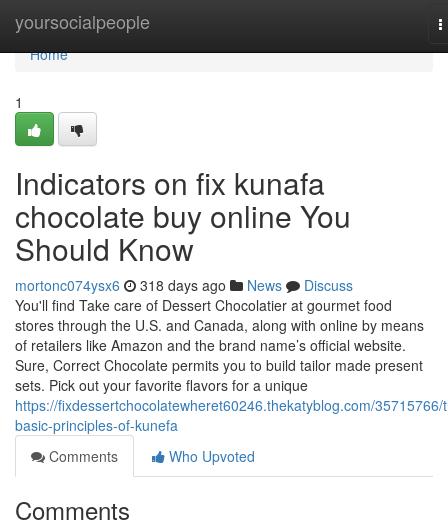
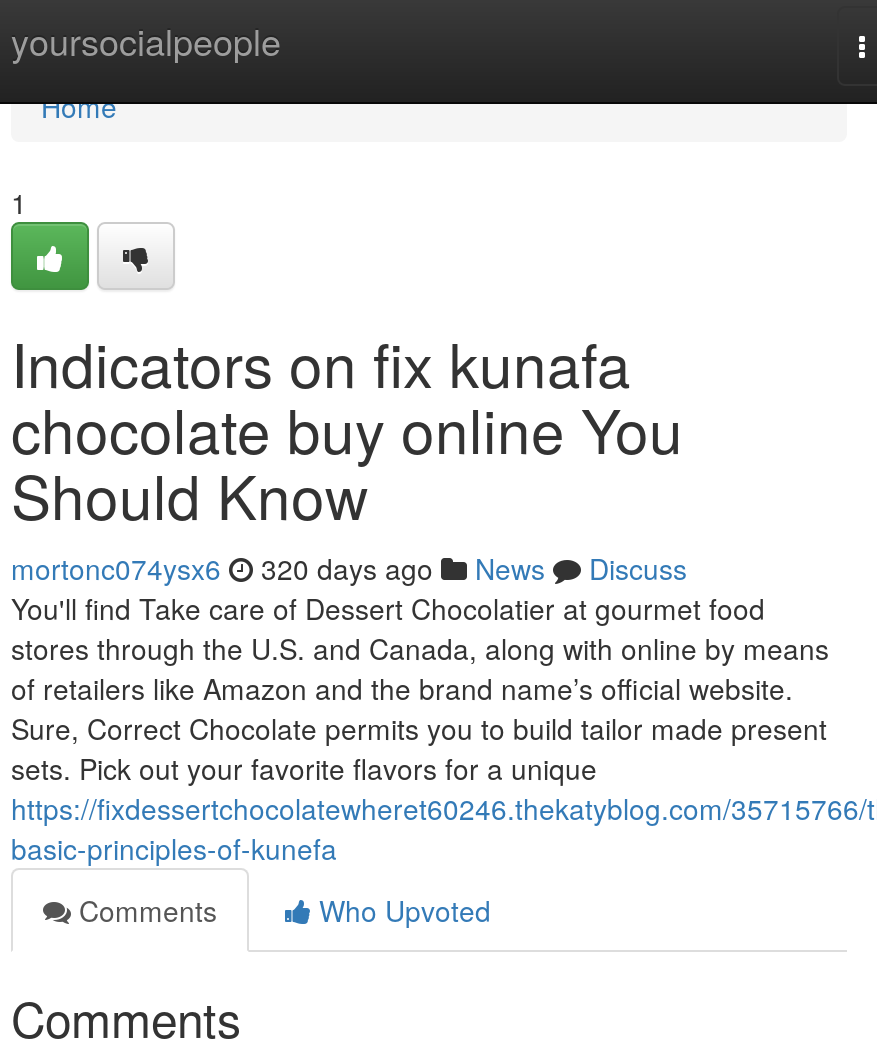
- mortonc074ysx6 318 days ago News Discuss
+ mortonc074ysx6 320 days ago News Discuss
